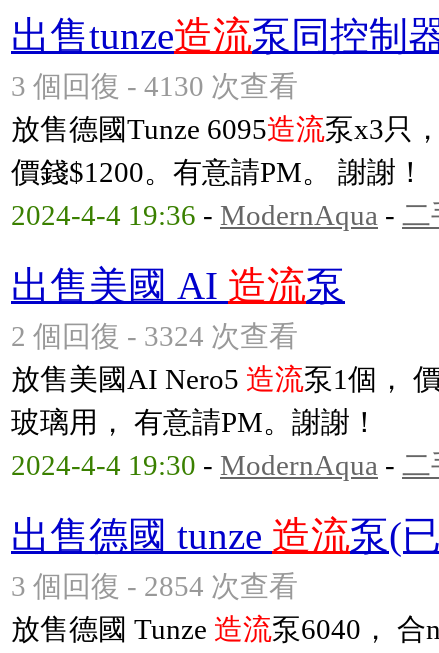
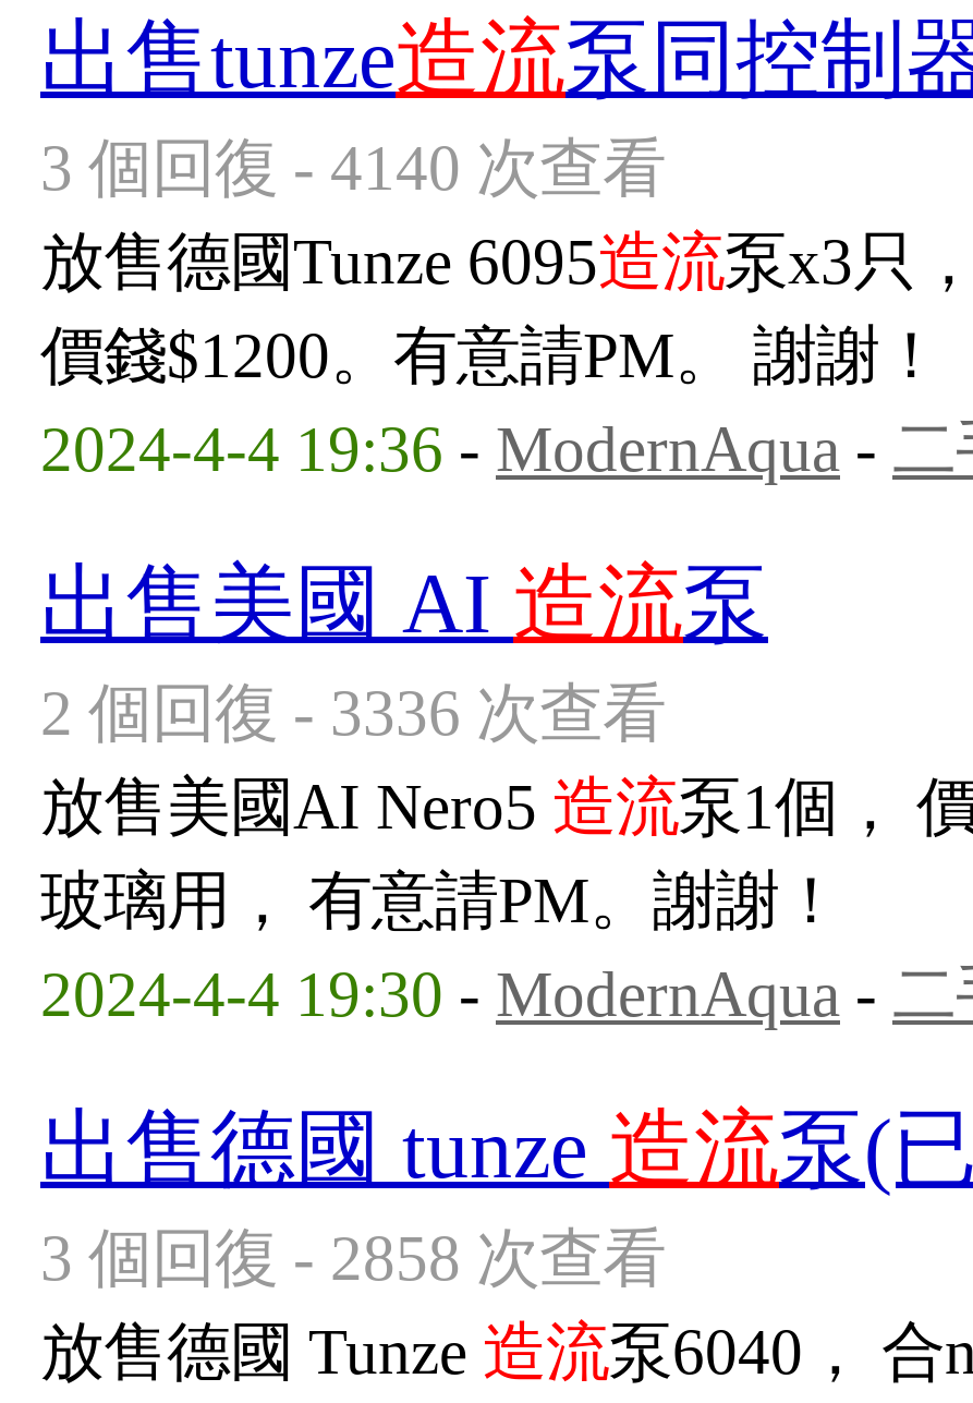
- 3 個回復 - 4130 次查看
+ 3 個回復 - 4140 次查看

- 2 個回復 - 3324 次查看
+ 2 個回復 - 3336 次查看

- 3 個回復 - 2854 次查看
+ 3 個回復 - 2858 次查看
